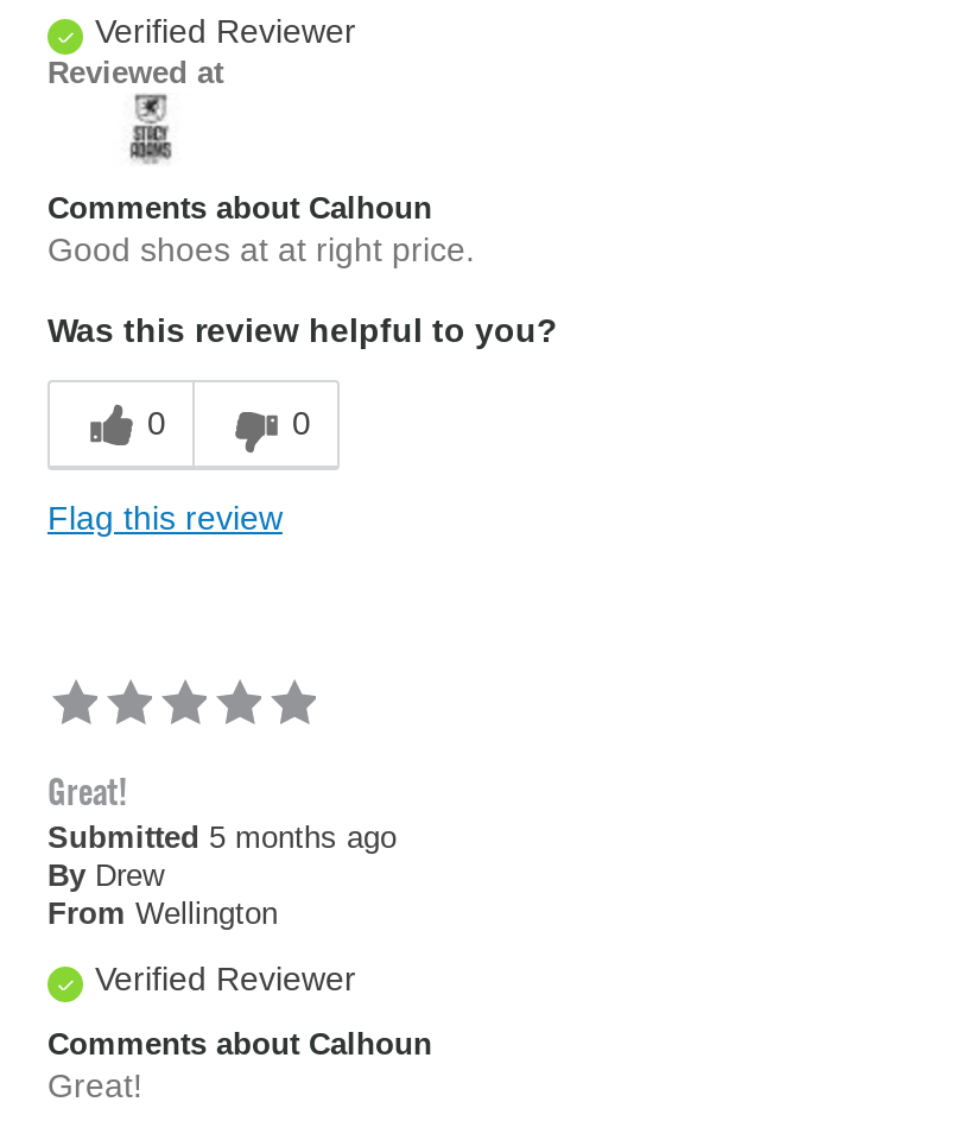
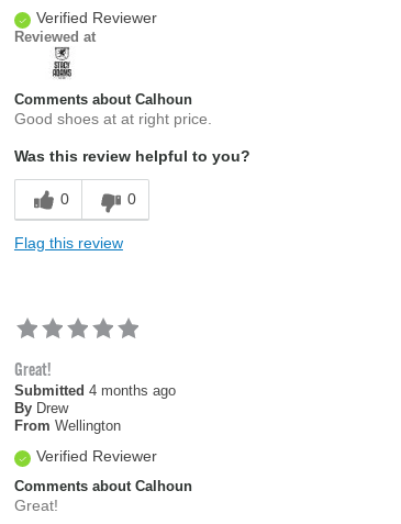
- Submitted 5 months ago
+ Submitted 4 months ago
